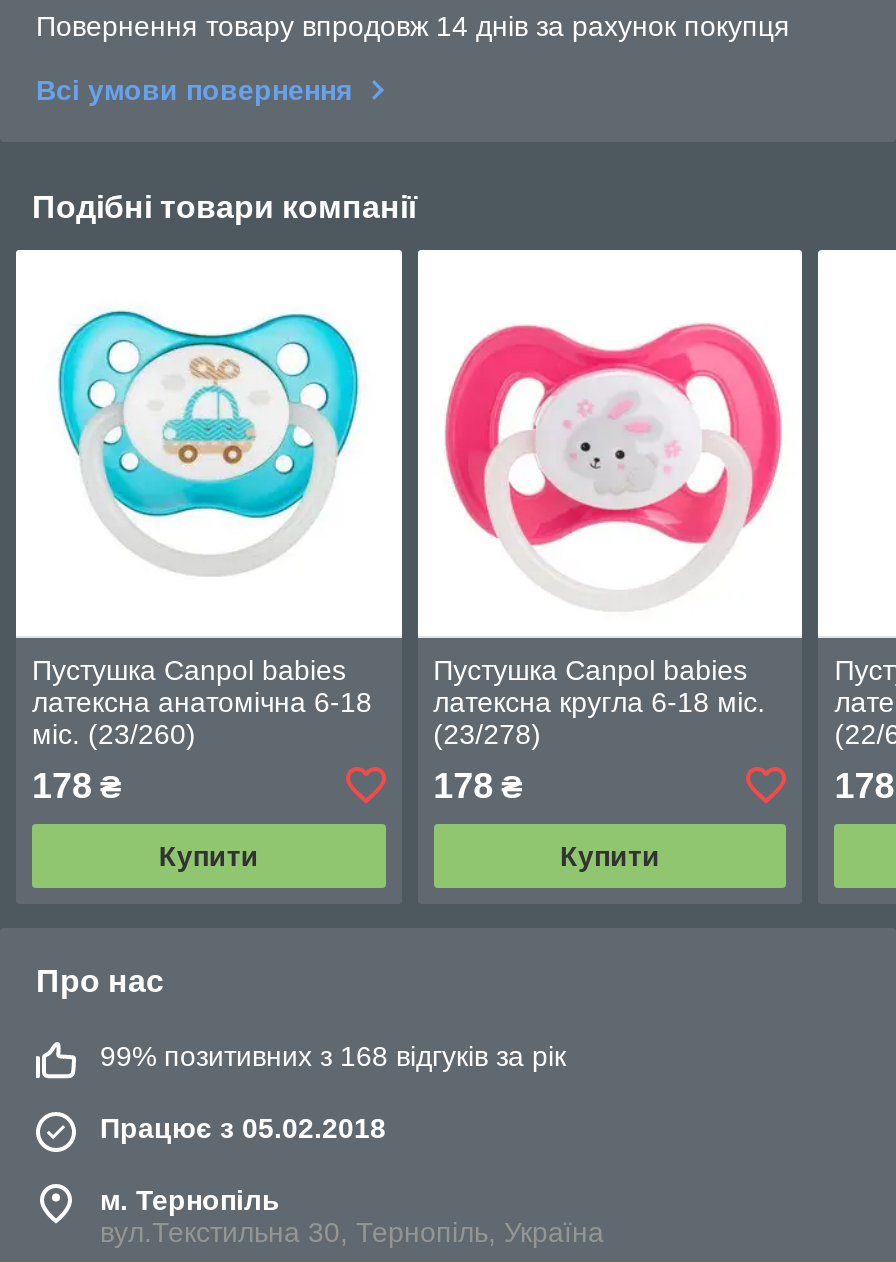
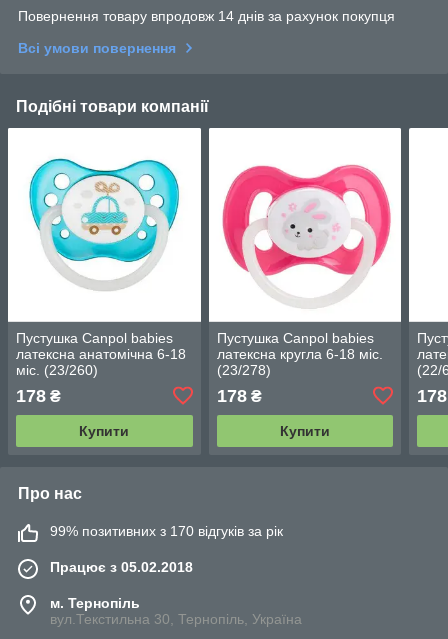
- 99% позитивних з 168 відгуків за рік
+ 99% позитивних з 170 відгуків за рік
